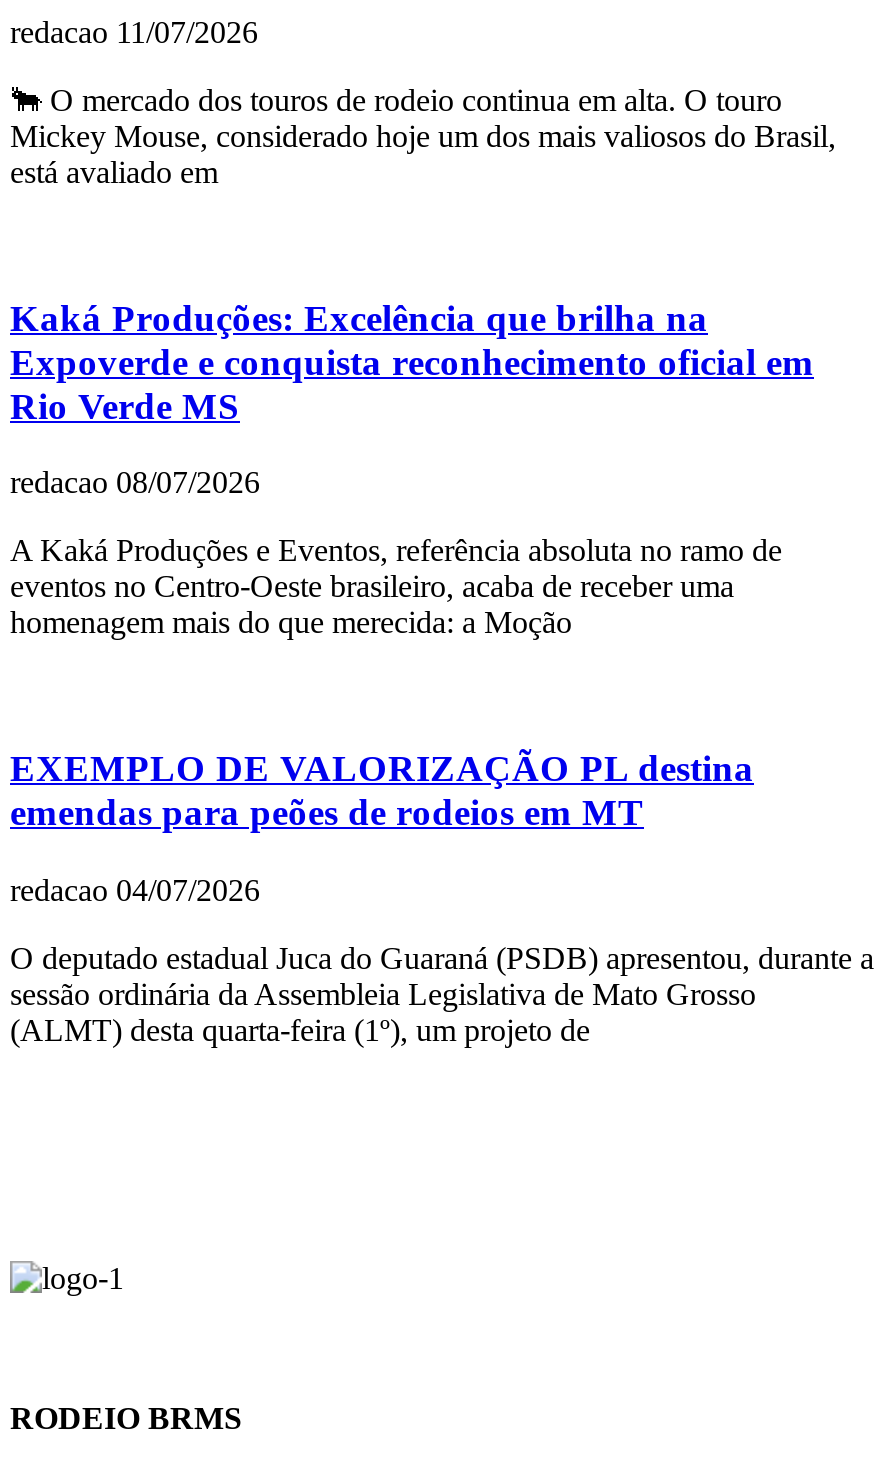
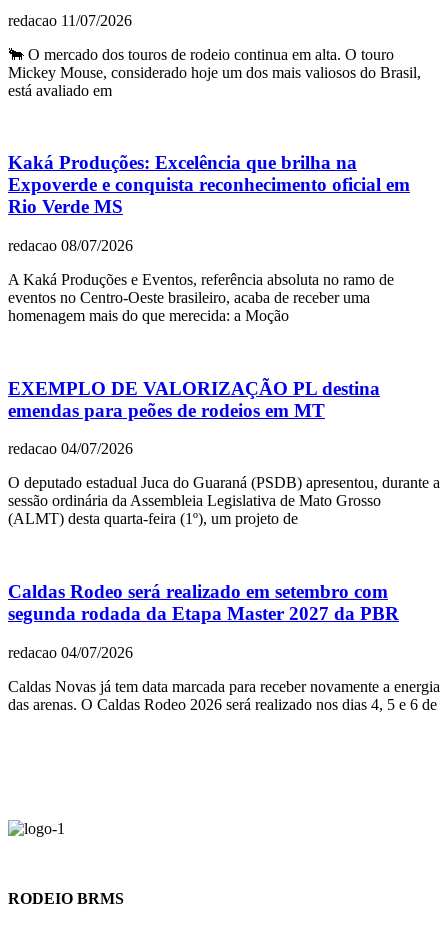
+ Caldas Rodeo será realizado em setembro com
+ segunda rodada da Etapa Master 2027 da PBR
+ redacao 04/07/2026
+ Caldas Novas já tem data marcada para receber novamente a energia
+ das arenas. O Caldas Rodeo 2026 será realizado nos dias 4, 5 e 6 de
